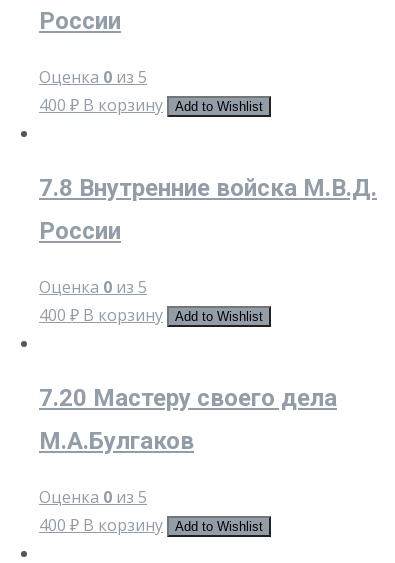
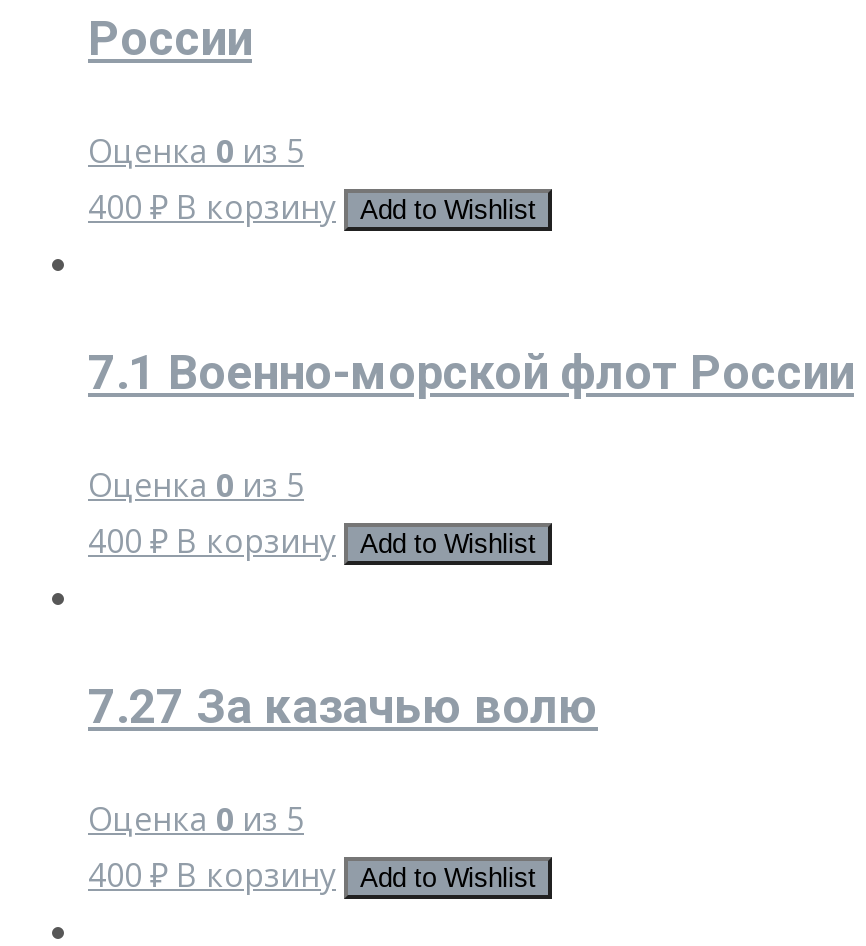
- 7.8 Внутренние войска М.В.Д.
- России
+ 7.1 Военно-морской флот России

- 7.20 Мастеру своего дела
- М.А.Булгаков
+ 7.27 За казачью волю
